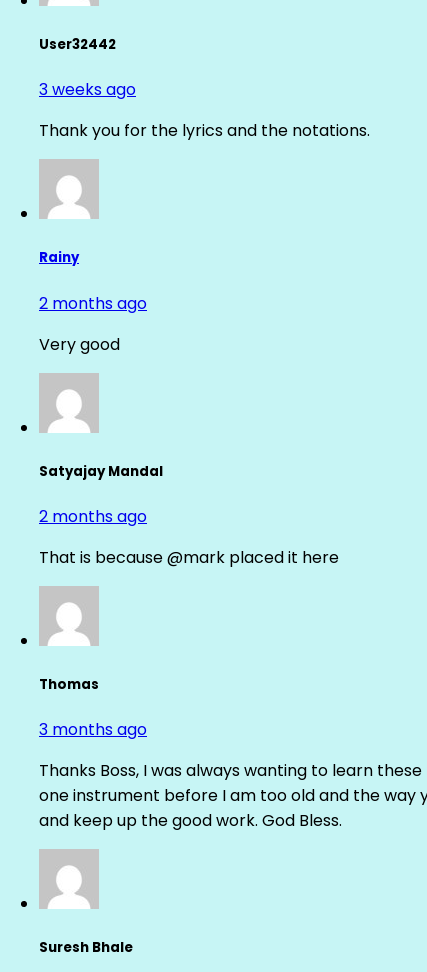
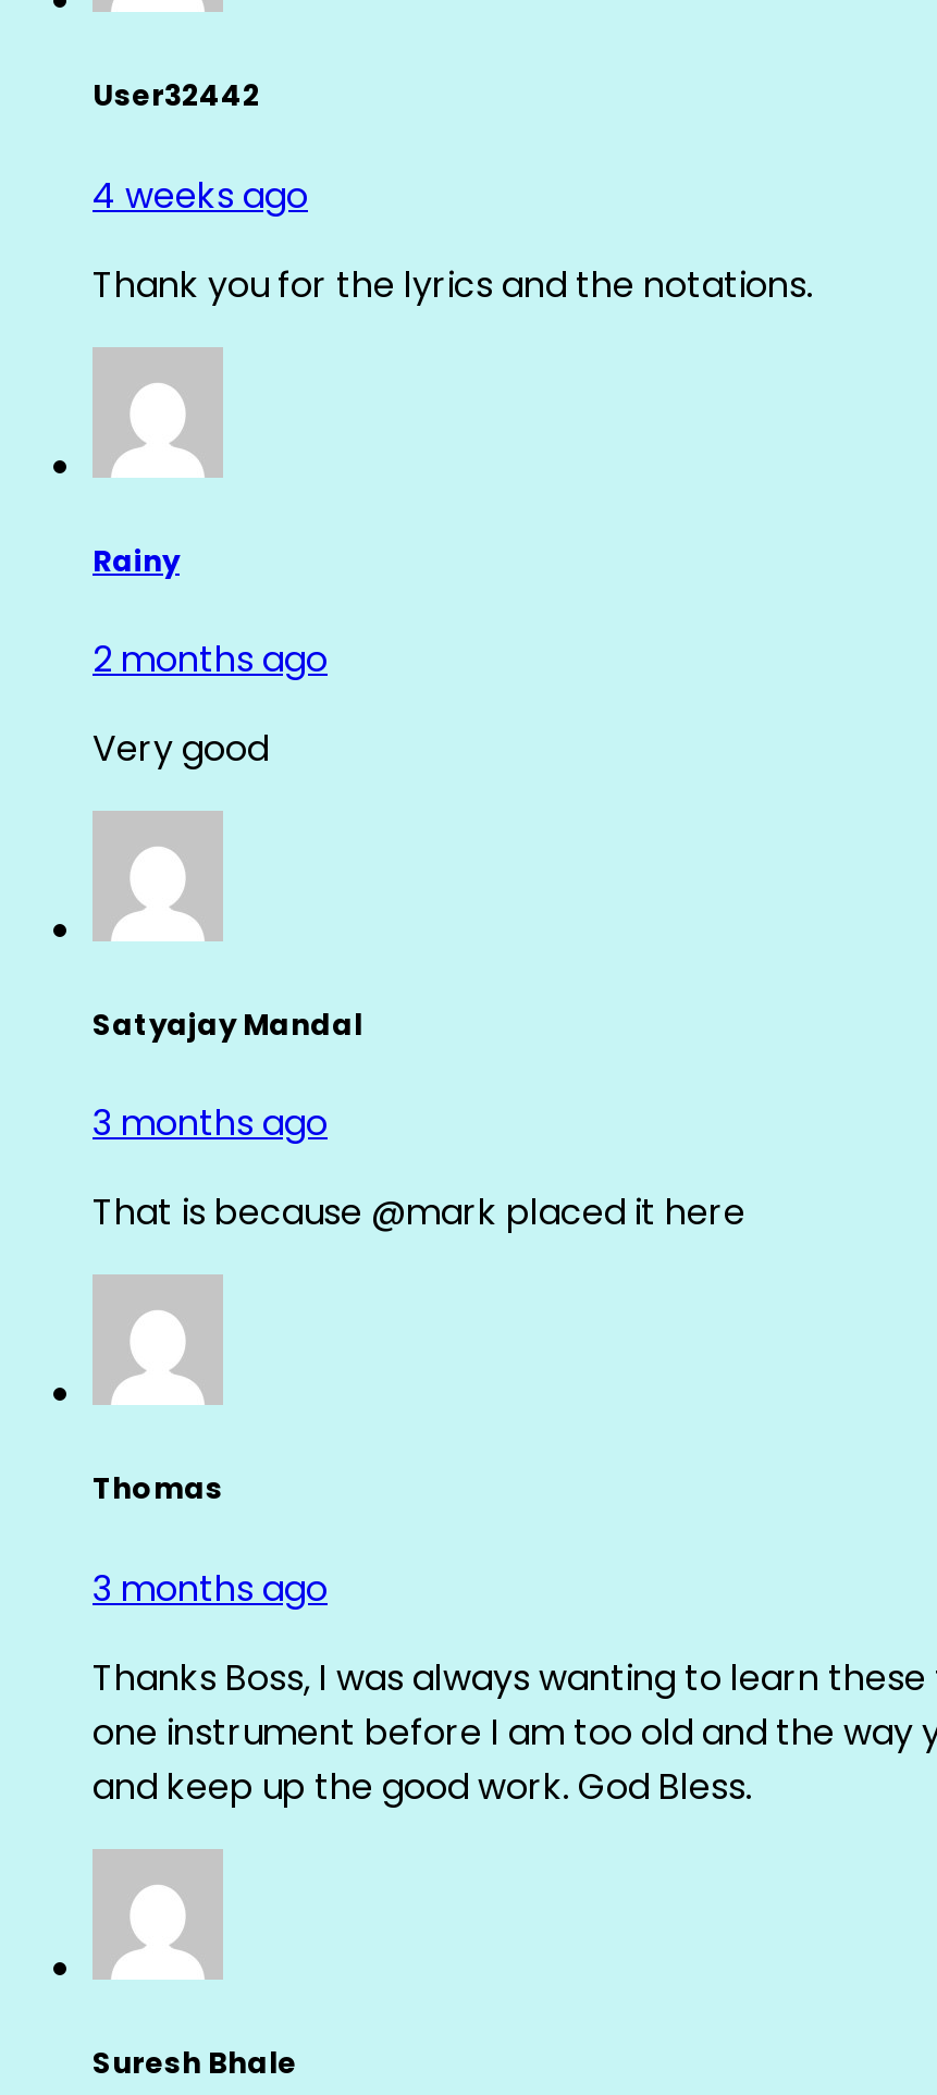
- 3 weeks ago
+ 4 weeks ago

- 2 months ago
+ 3 months ago
